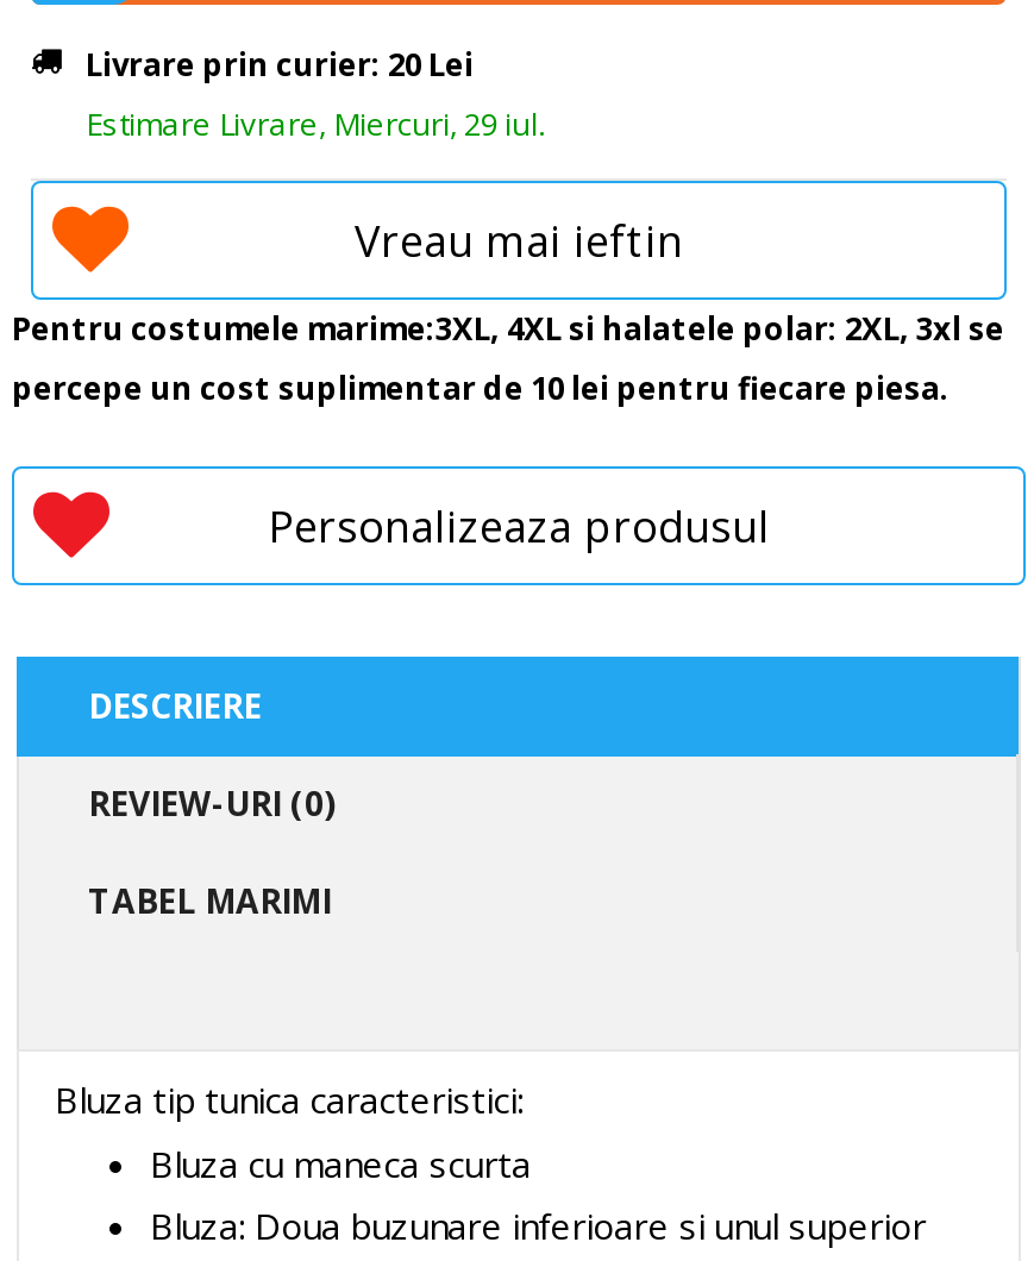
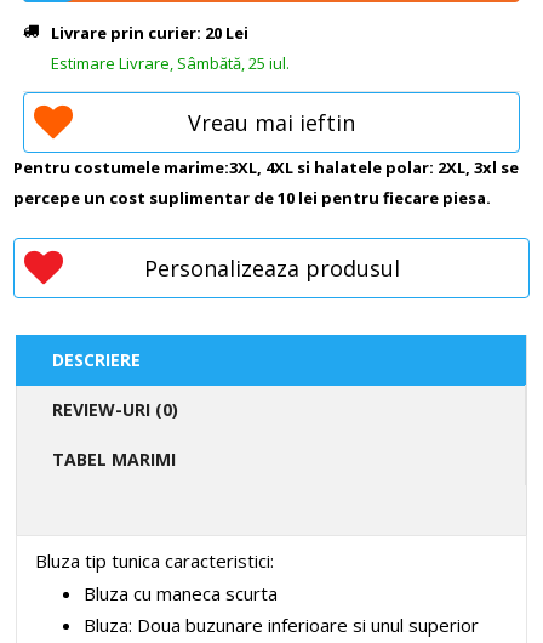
- Estimare Livrare, Miercuri, 29 iul.
+ Estimare Livrare, Sâmbătă, 25 iul.
